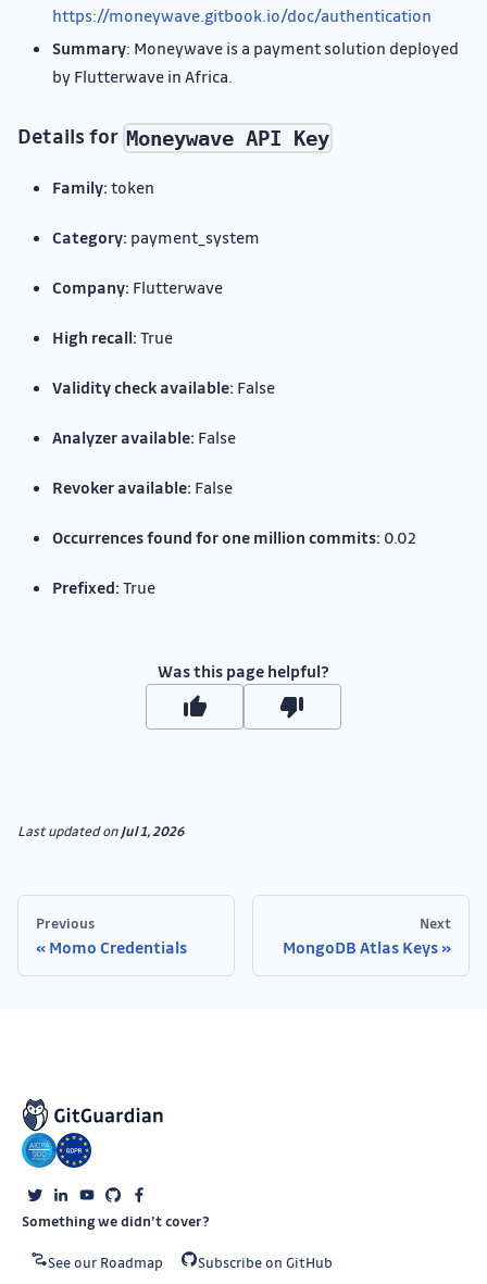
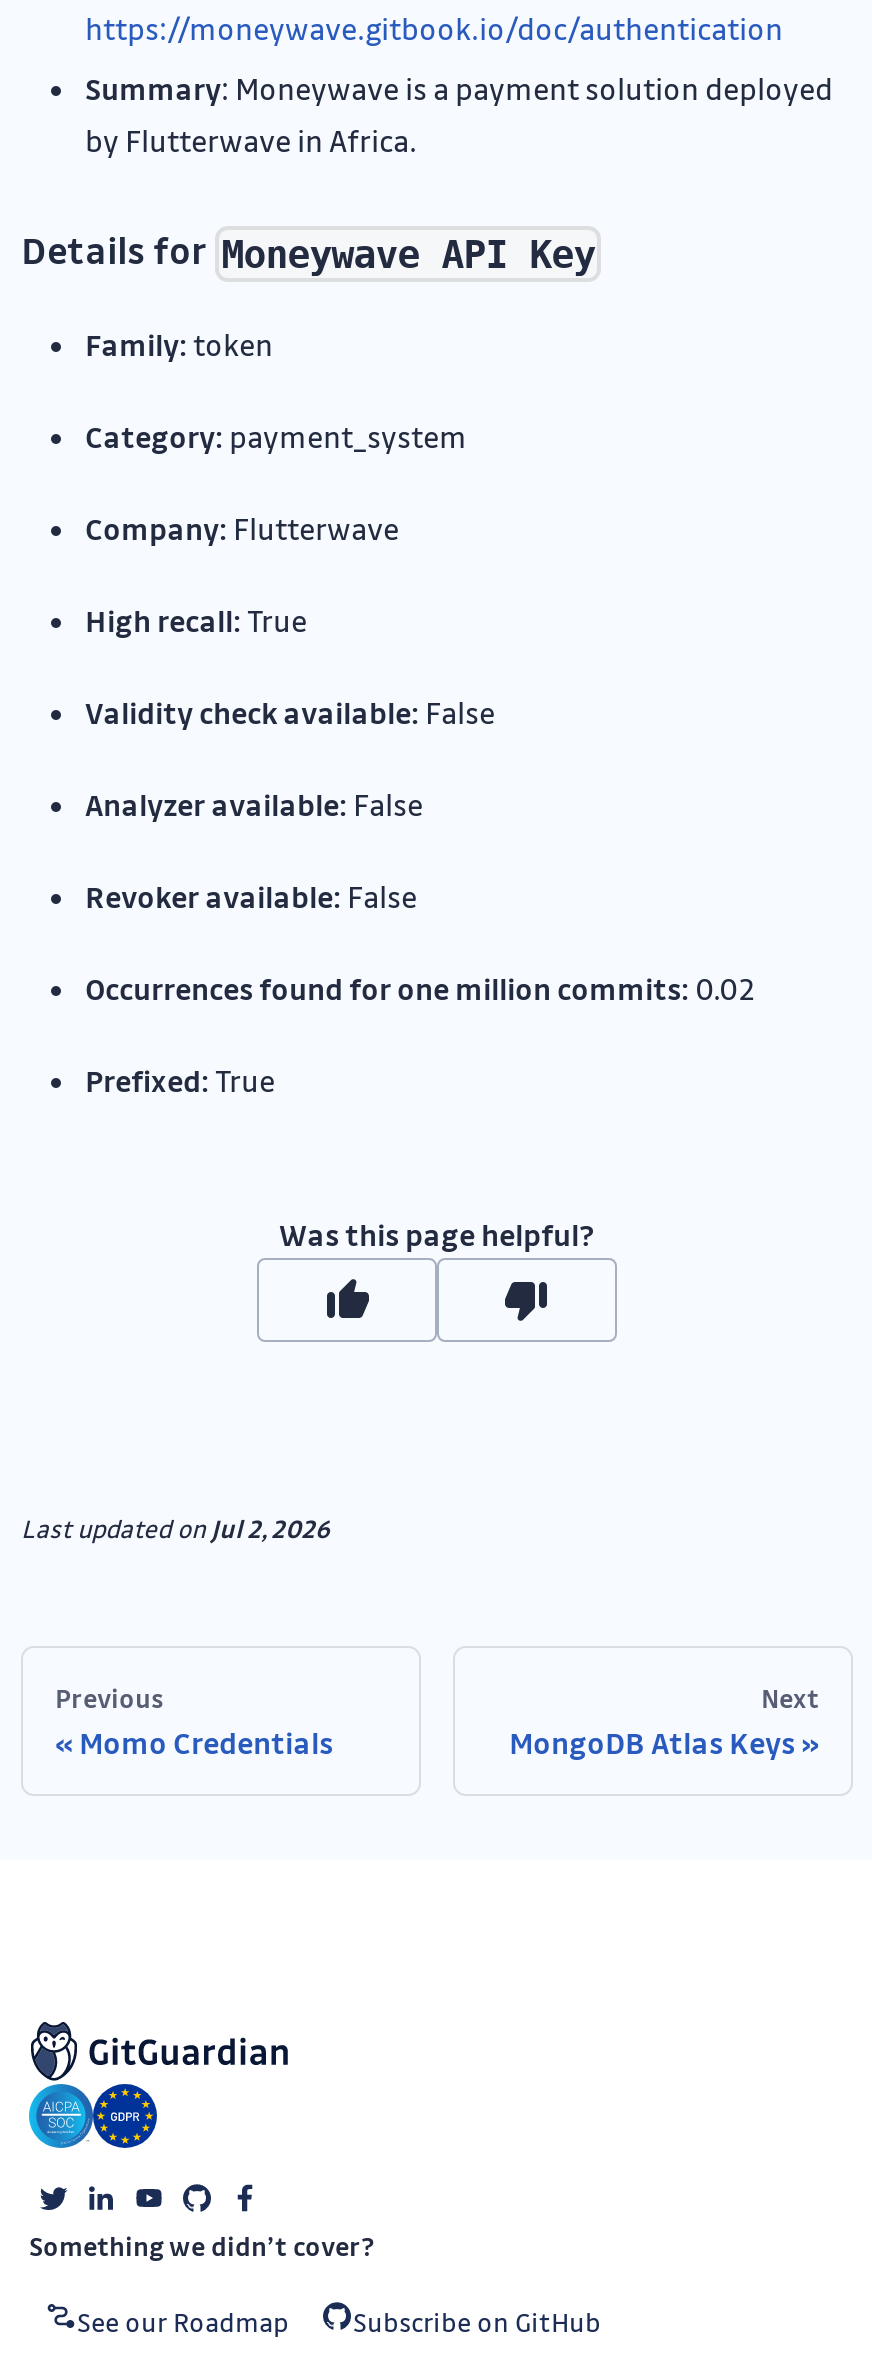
- Last updated on Jul 1, 2026
+ Last updated on Jul 2, 2026
